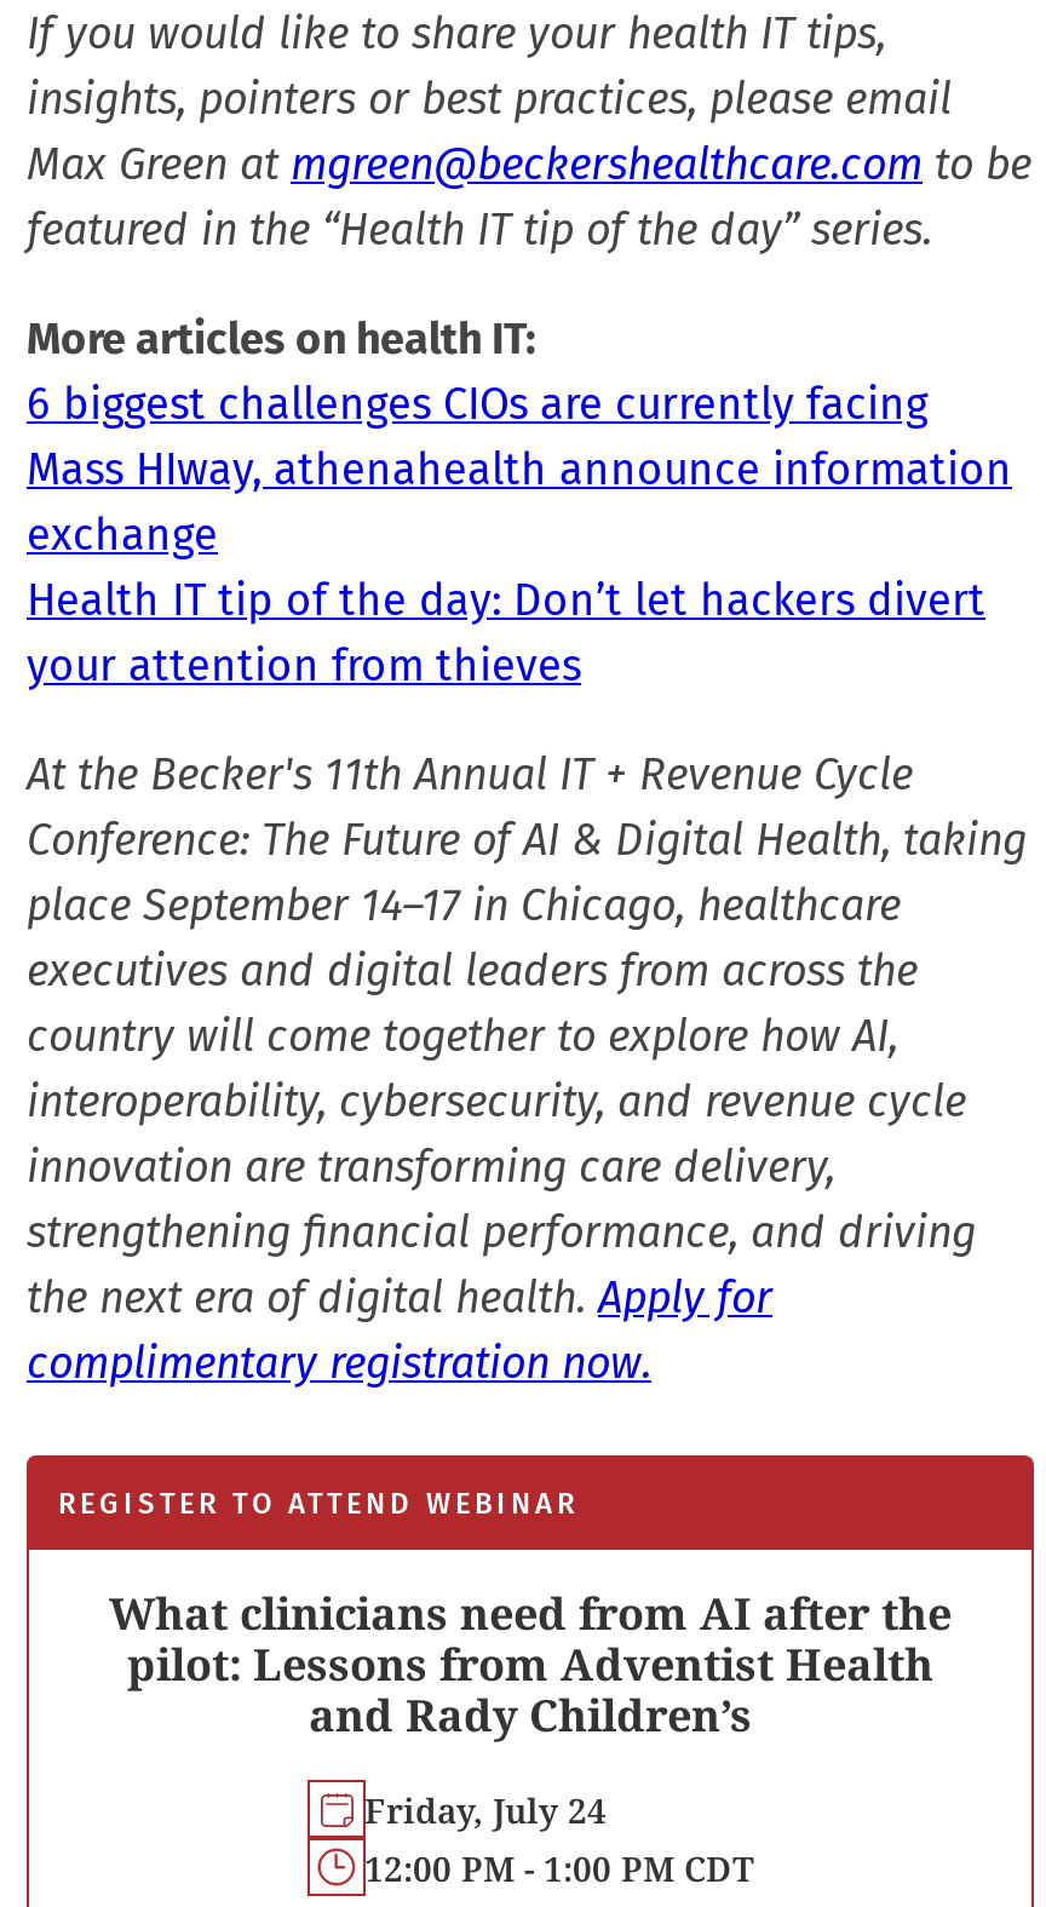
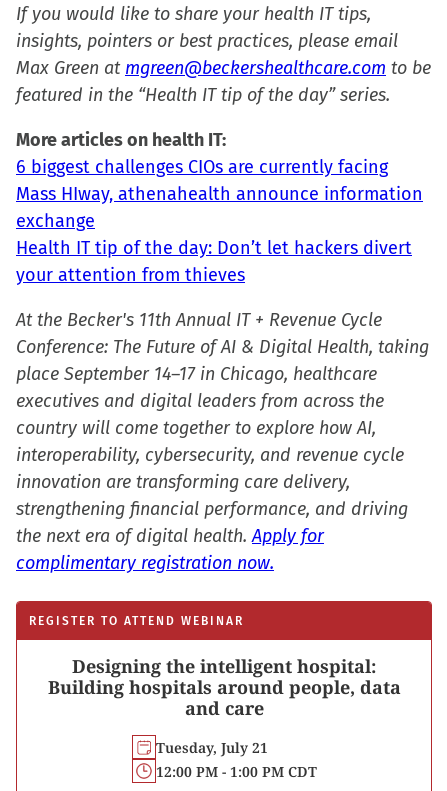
- What clinicians need from AI after the
- pilot: Lessons from Adventist Health
- and Rady Children’s
+ Designing the intelligent hospital:
+ Building hospitals around people, data
+ and care

- Friday, July 24
+ Tuesday, July 21
